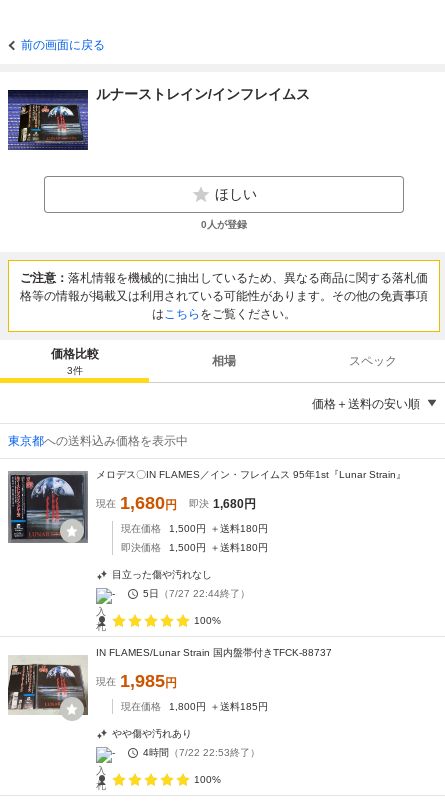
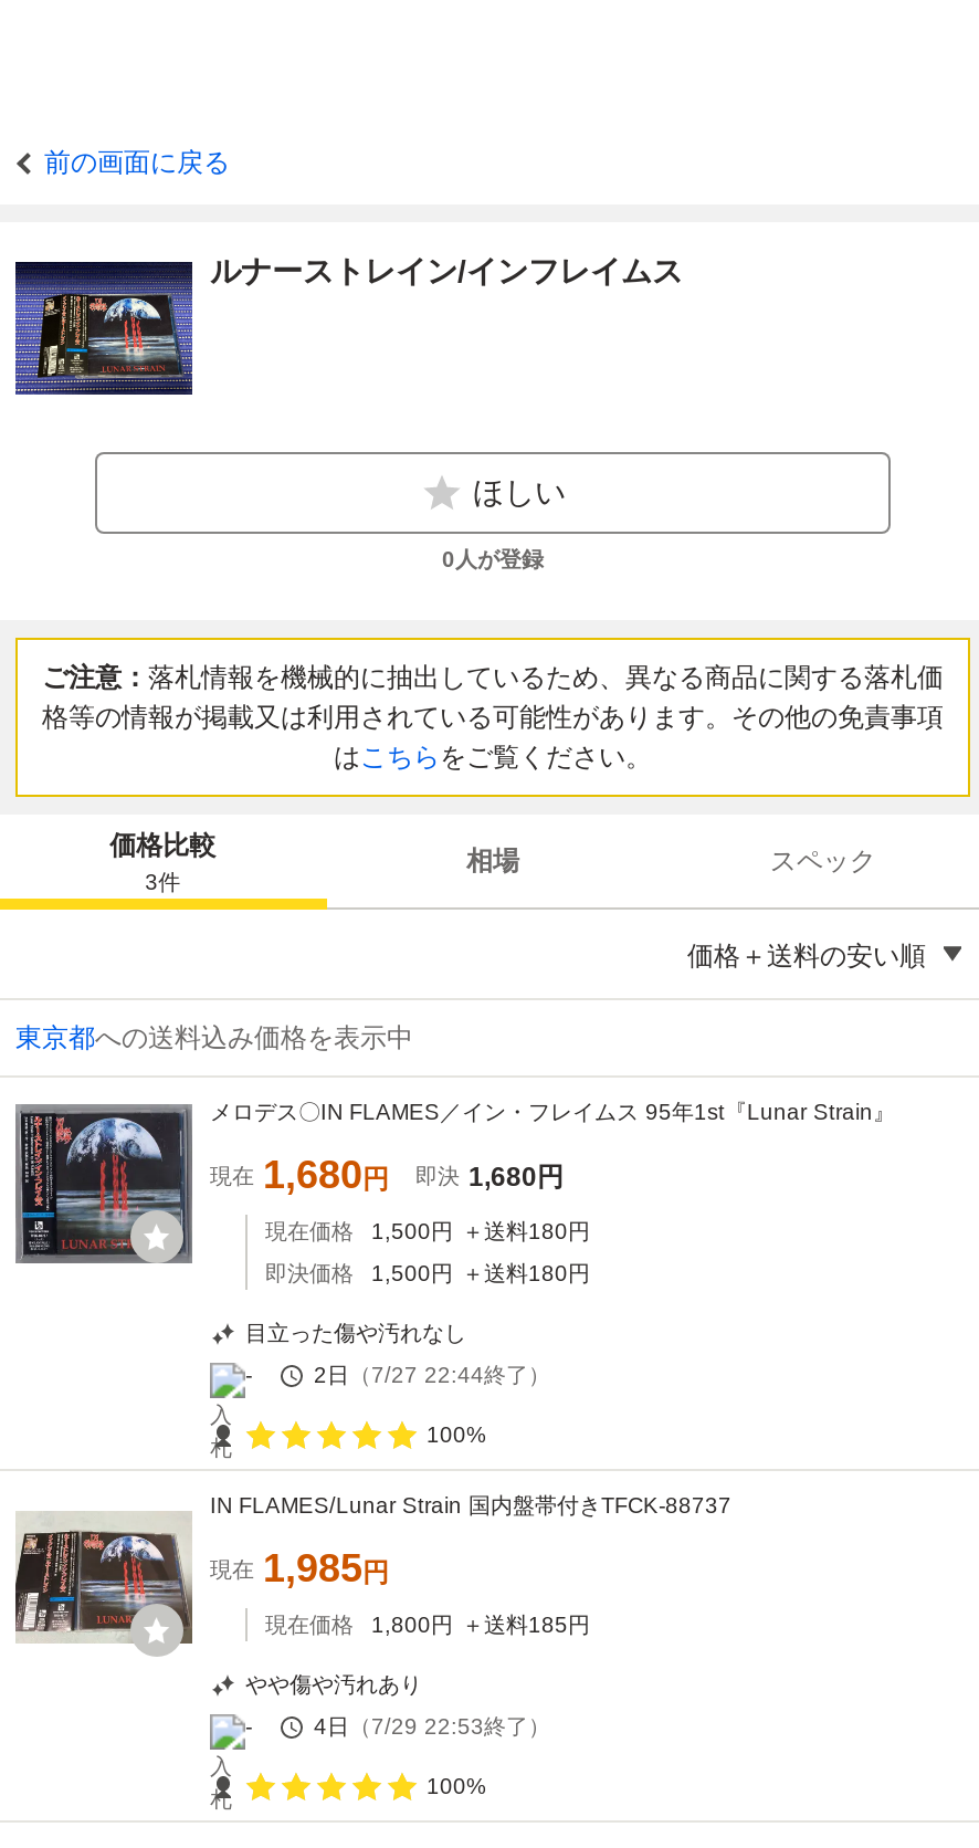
- 5日（7/27 22:44終了）
+ 2日（7/27 22:44終了）

- 4時間（7/22 22:53終了）
+ 4日（7/29 22:53終了）
